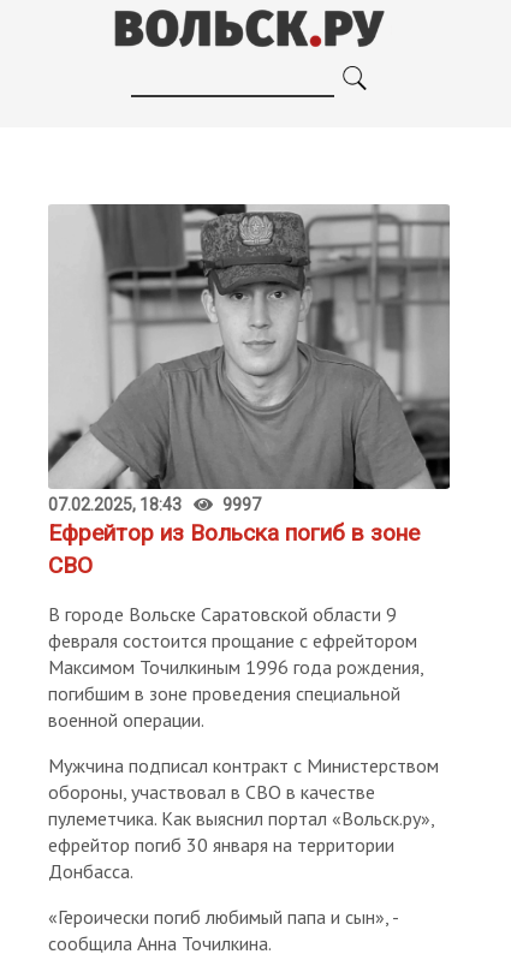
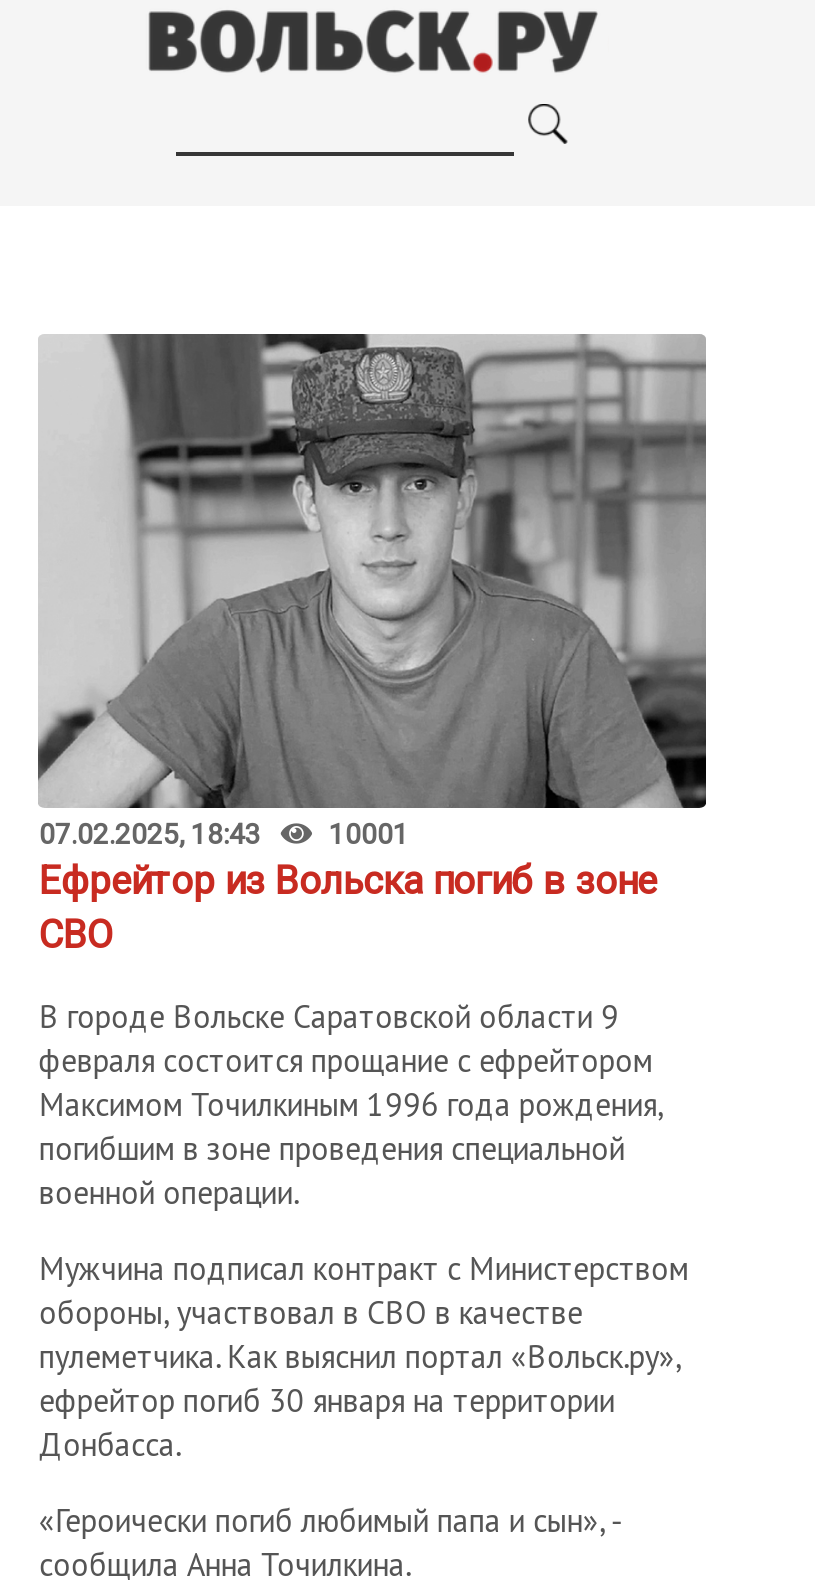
- 9997
+ 10001
